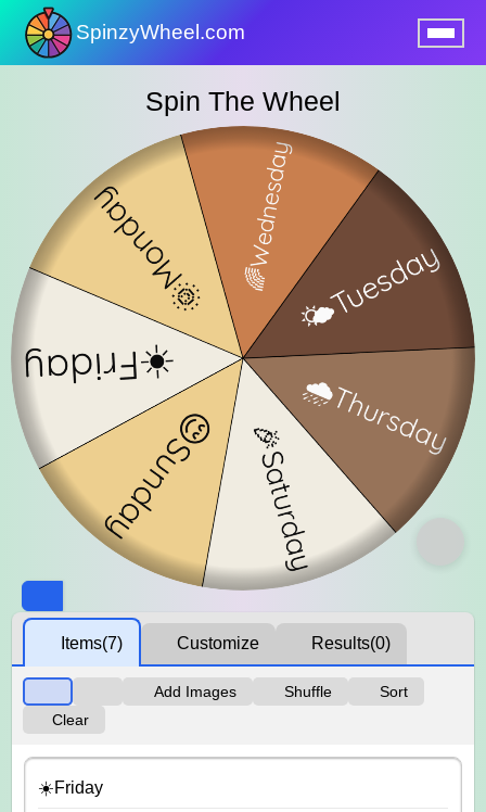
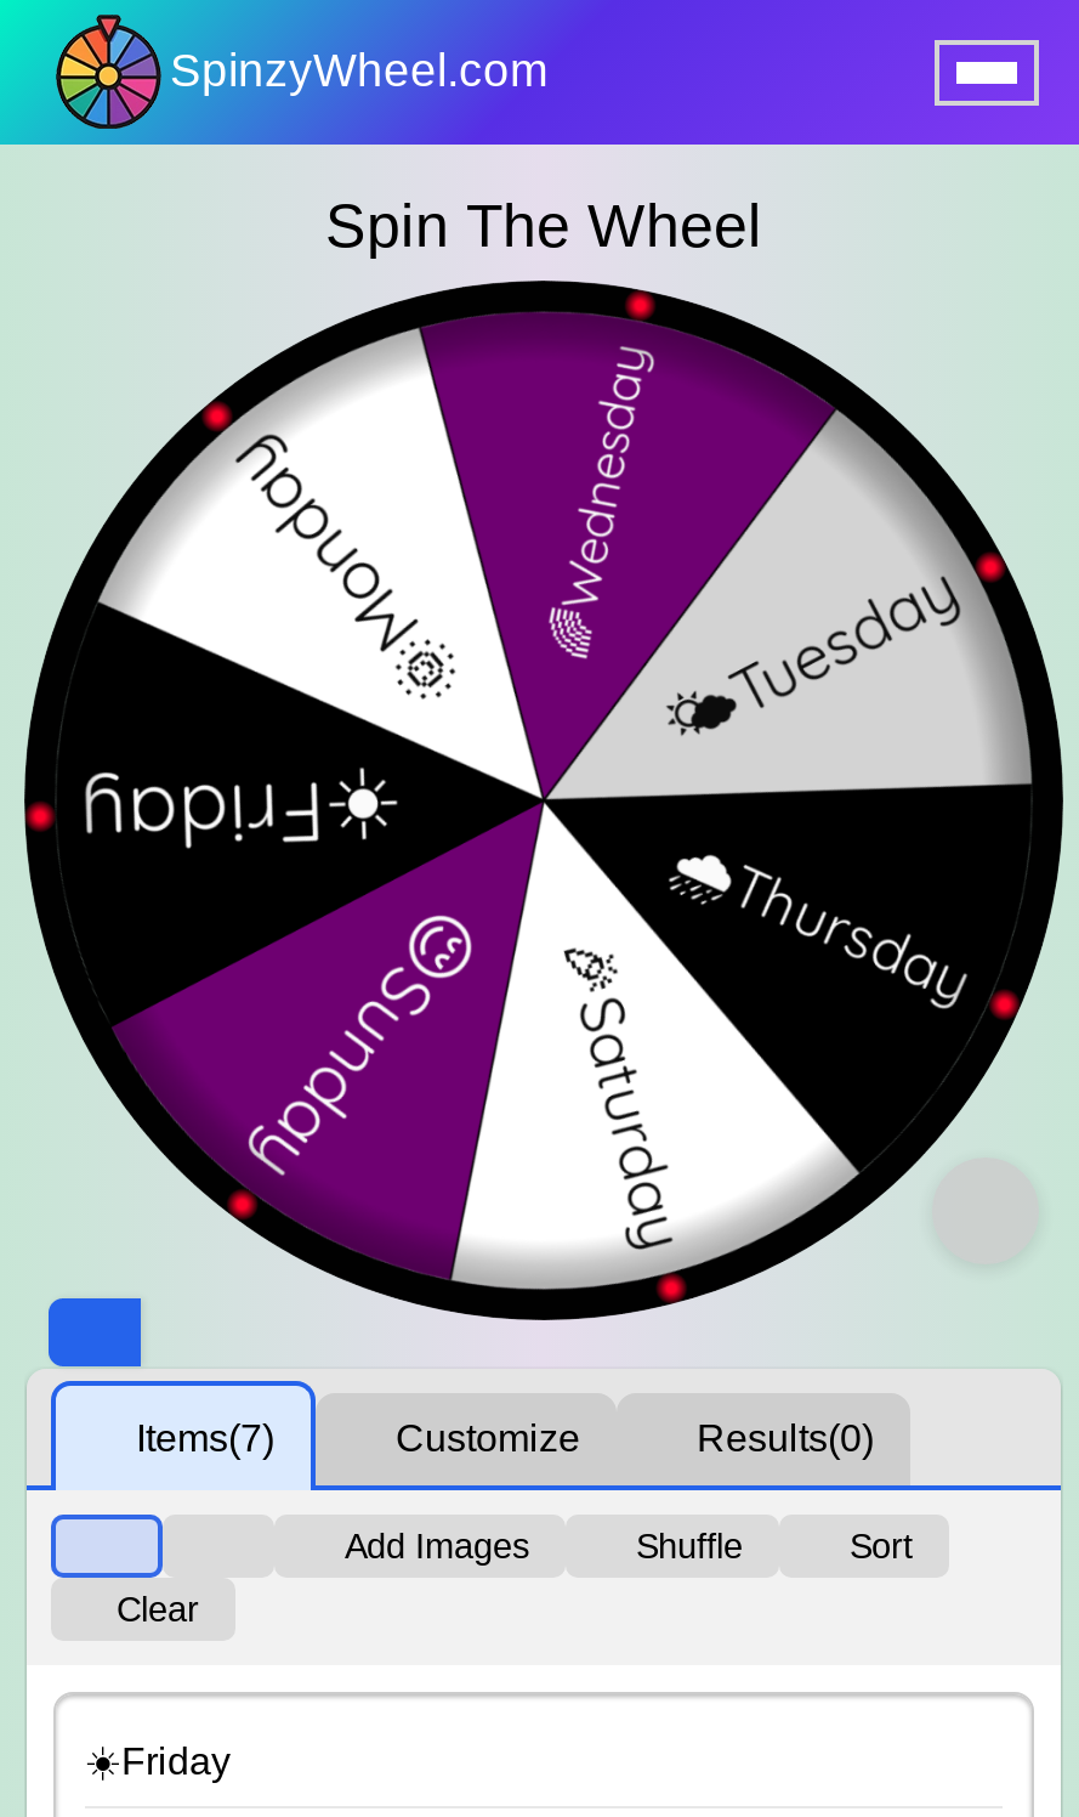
- [image]
+ [image]
